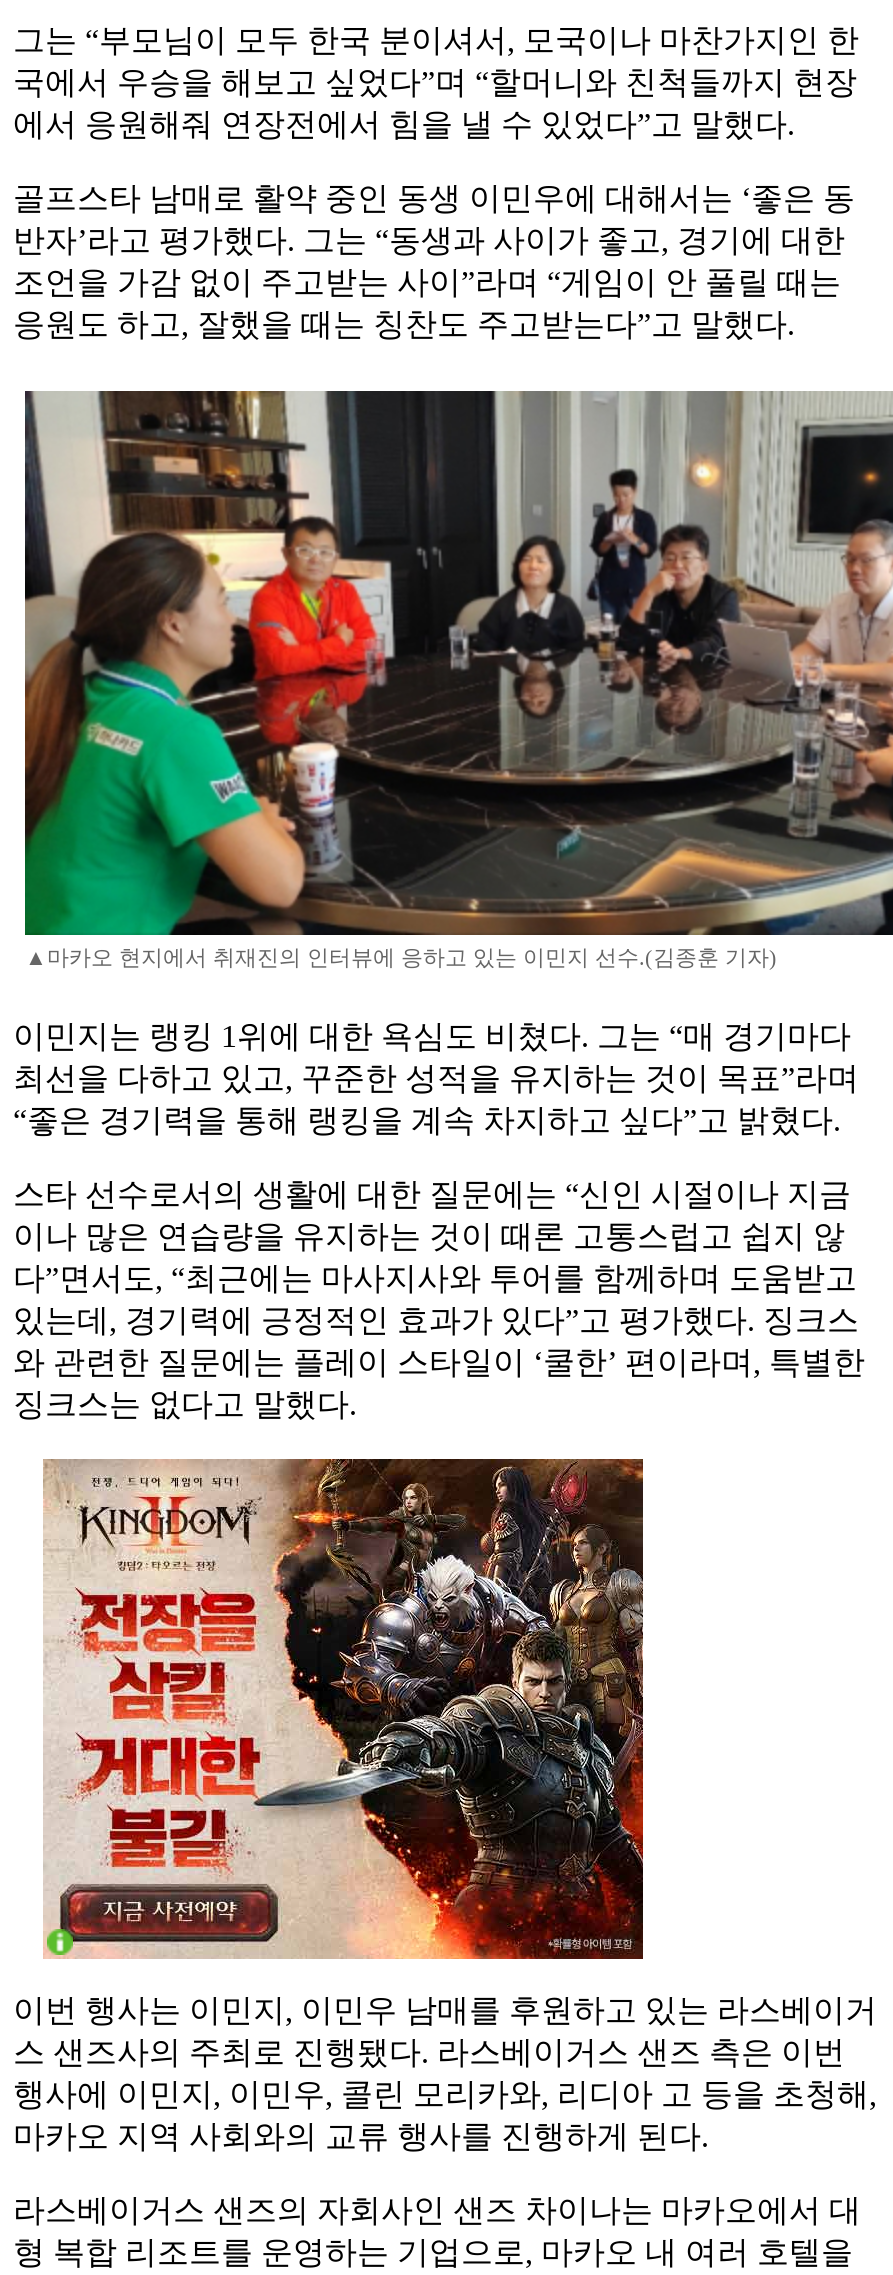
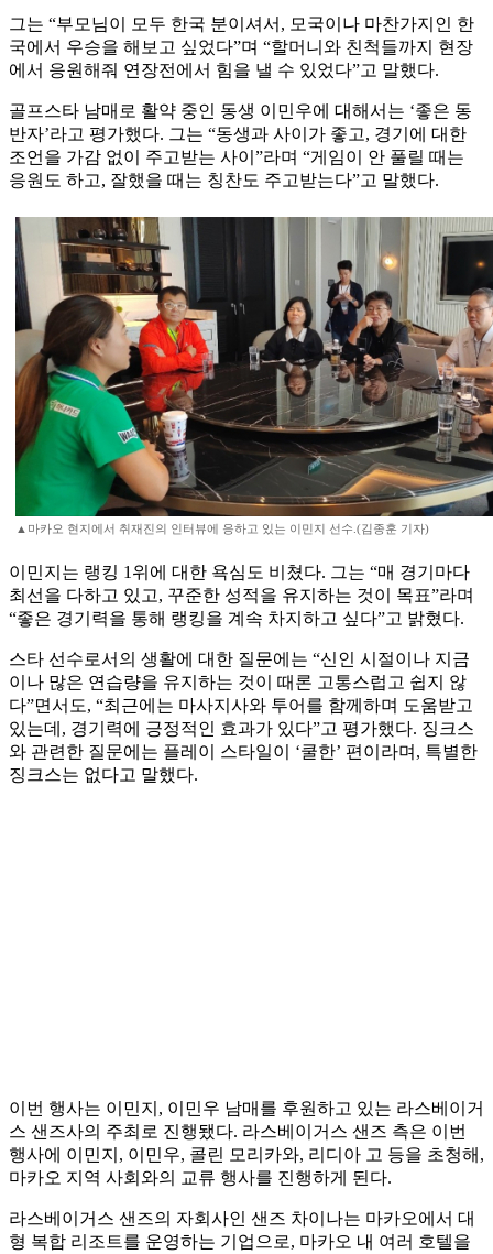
- [image]
